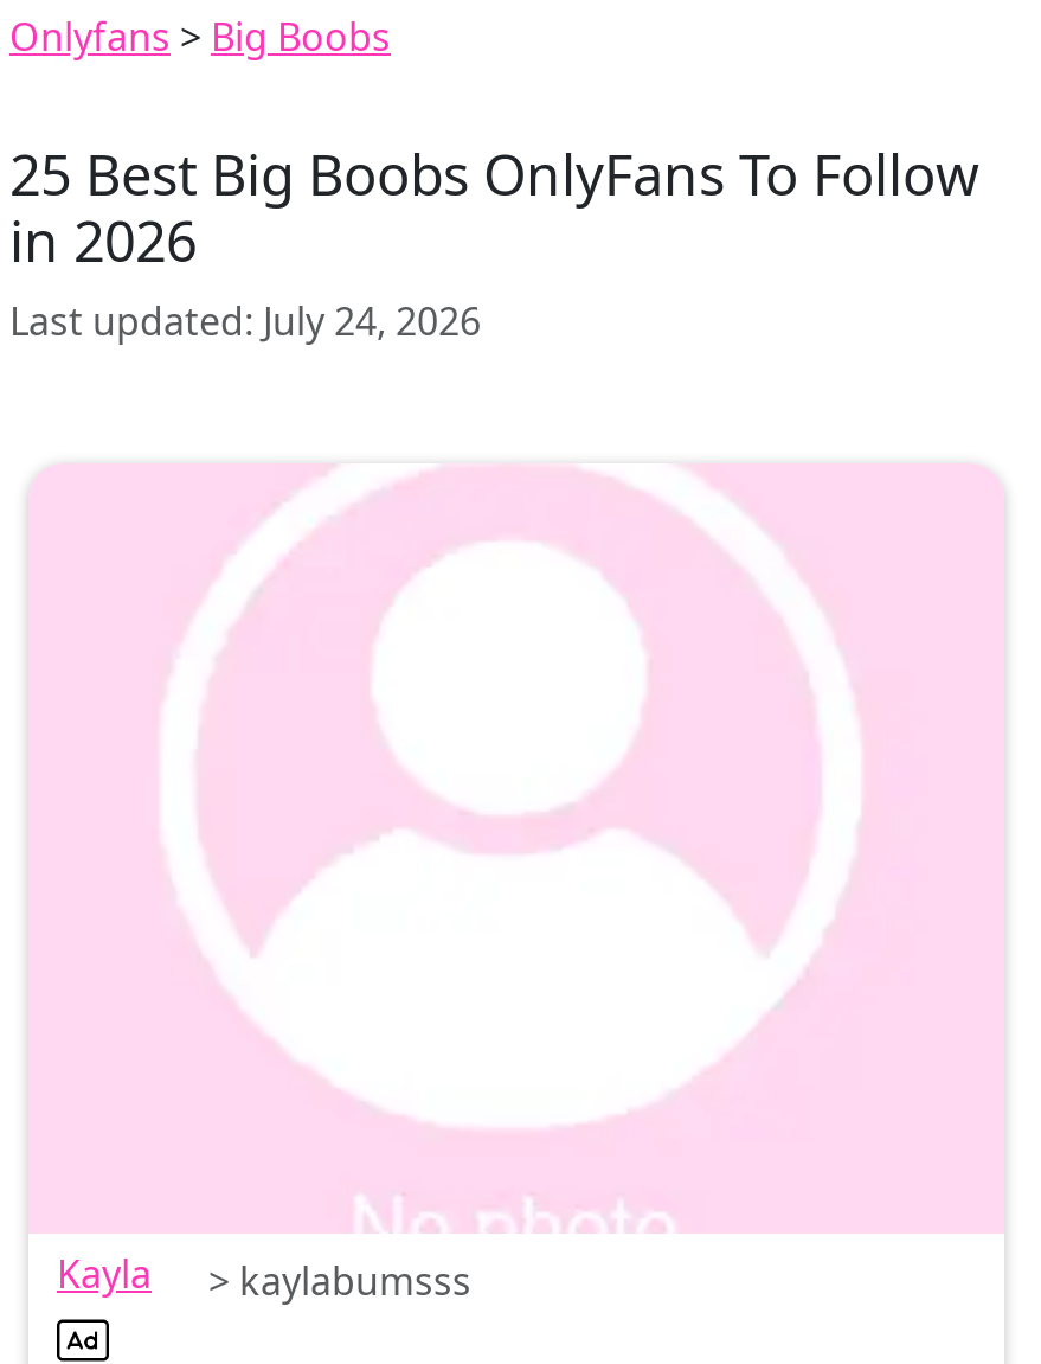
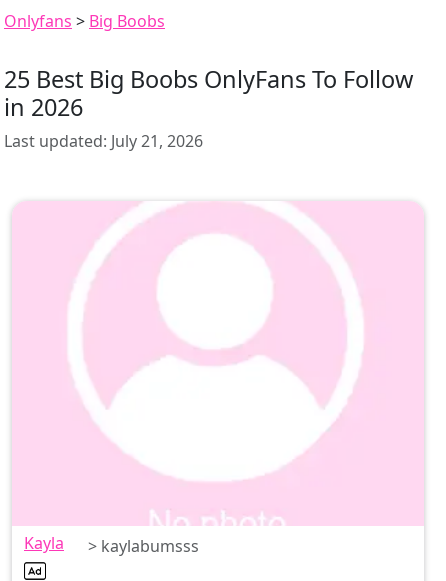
- Last updated: July 24, 2026
+ Last updated: July 21, 2026
